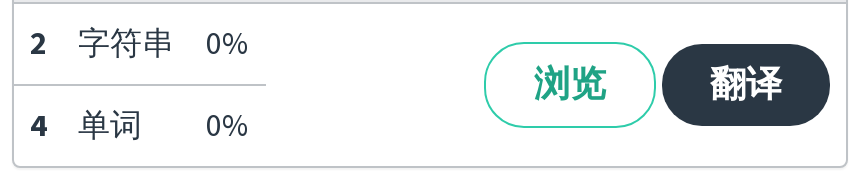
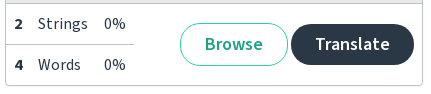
- 字符串
+ Strings

- 浏览
- 翻译
+ Browse
+ Translate

- 单词
+ Words
